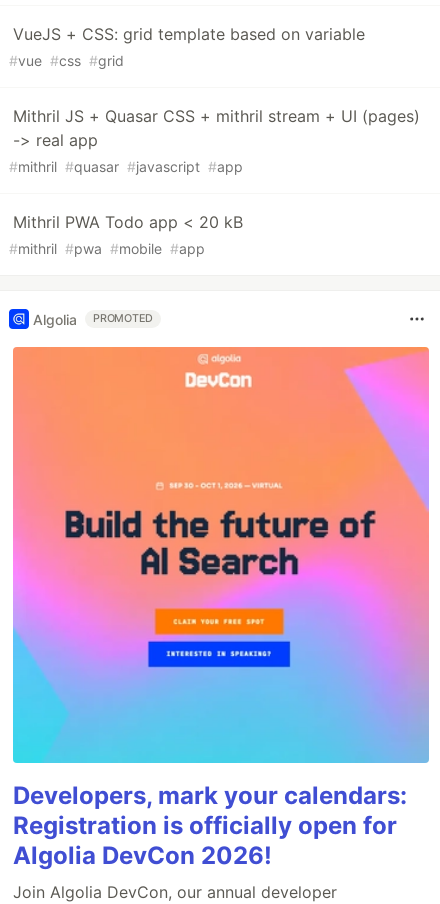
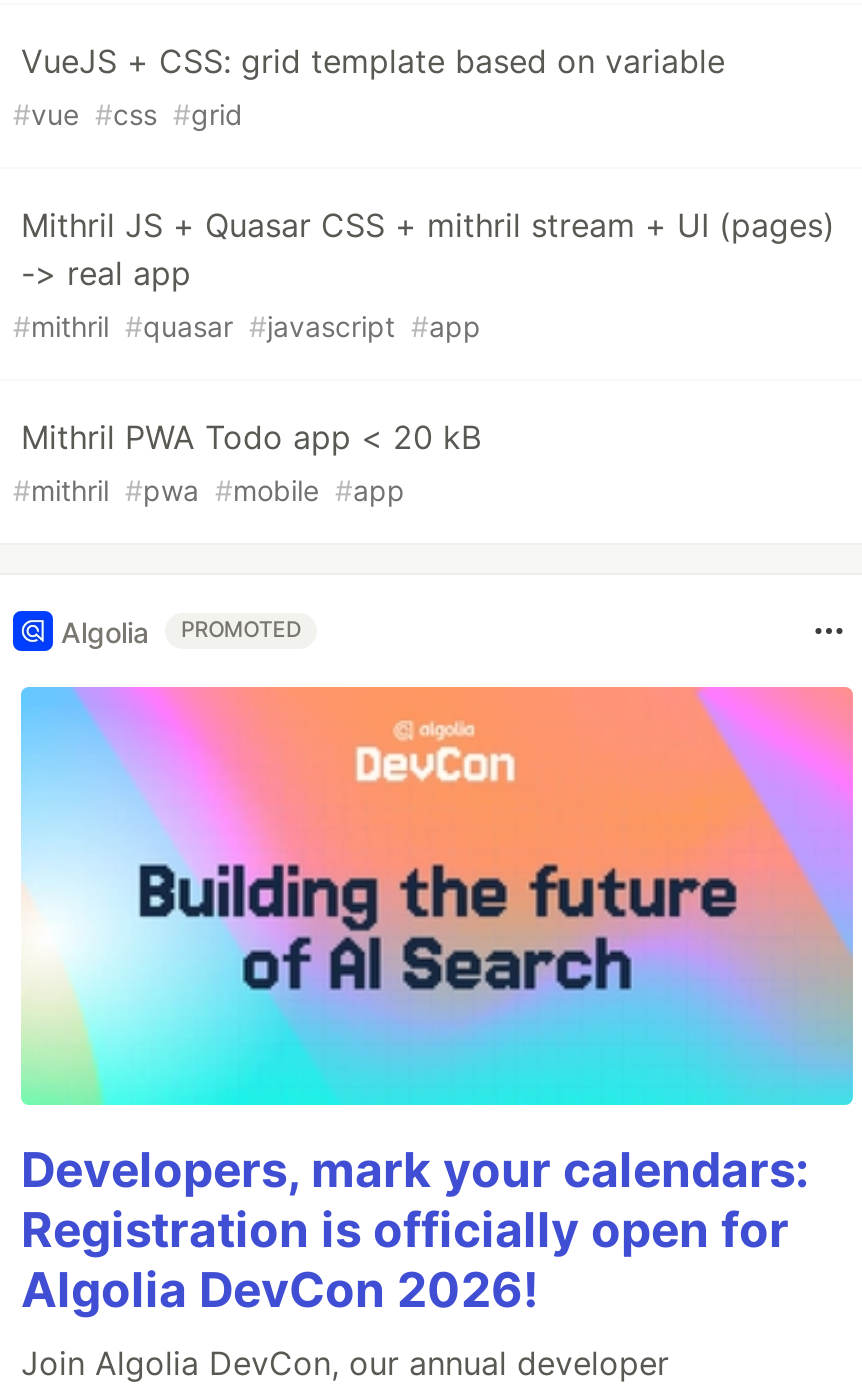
- [image]
+ [image]
